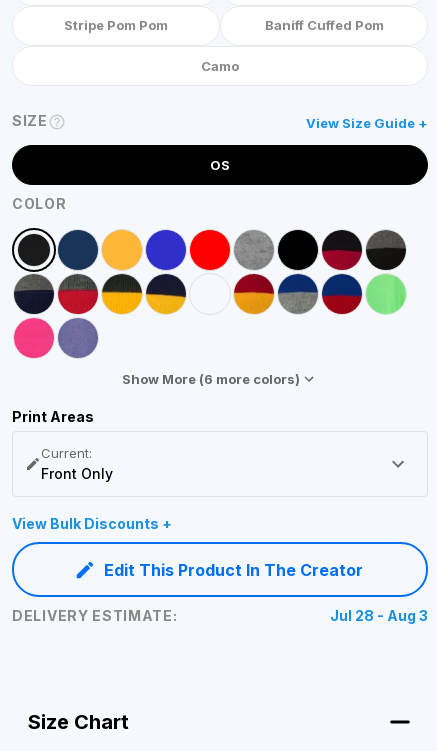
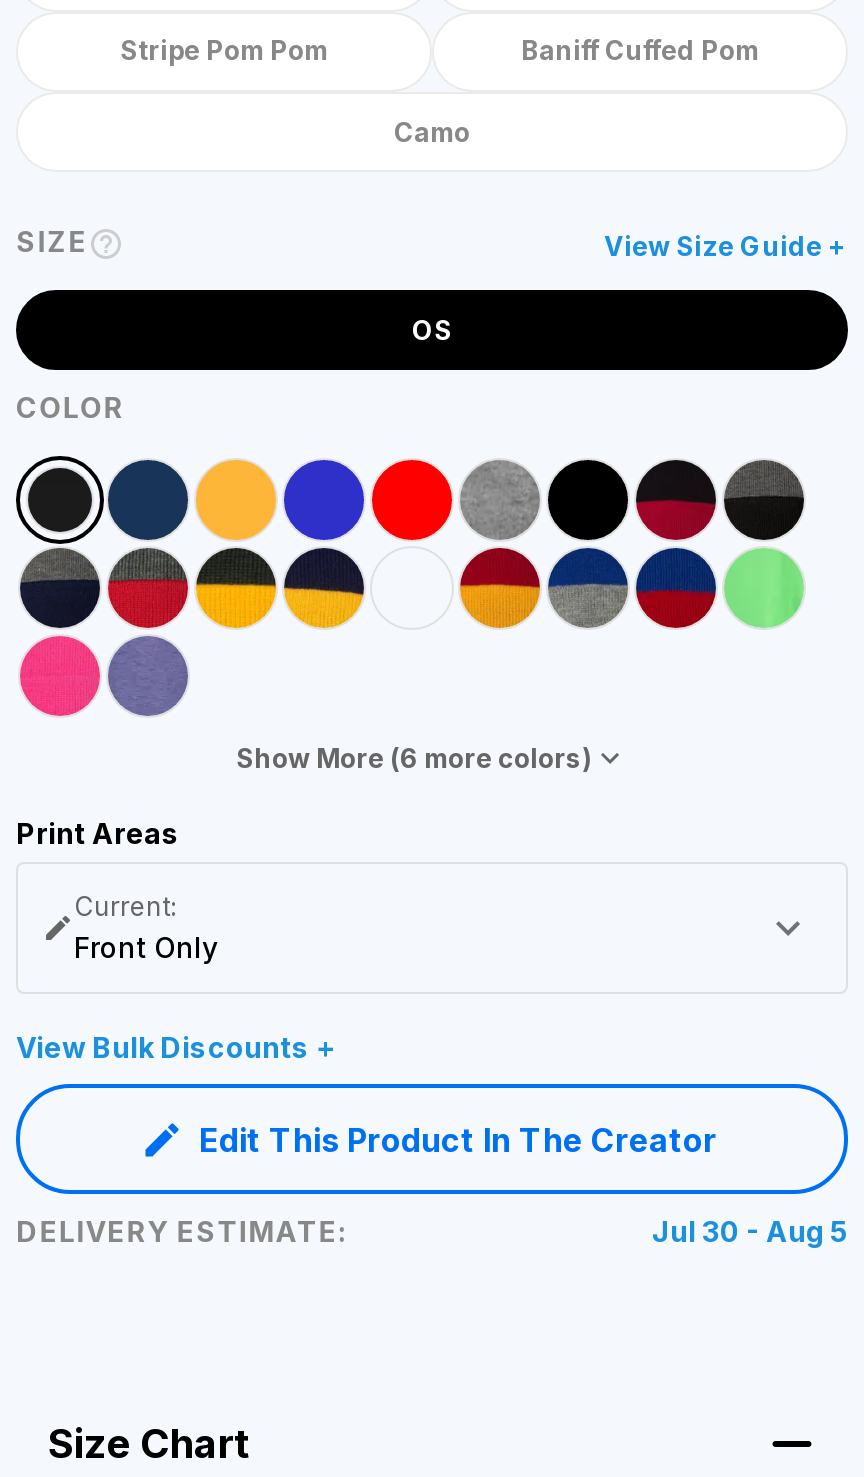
- Jul 28 - Aug 3
+ Jul 30 - Aug 5
